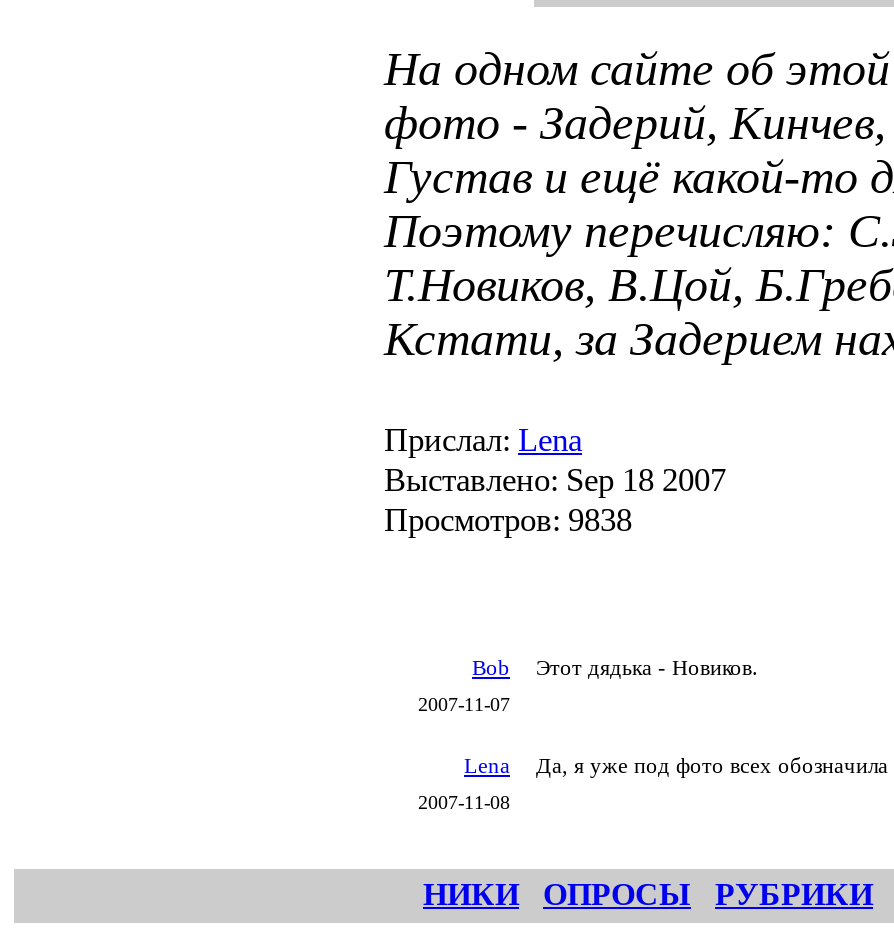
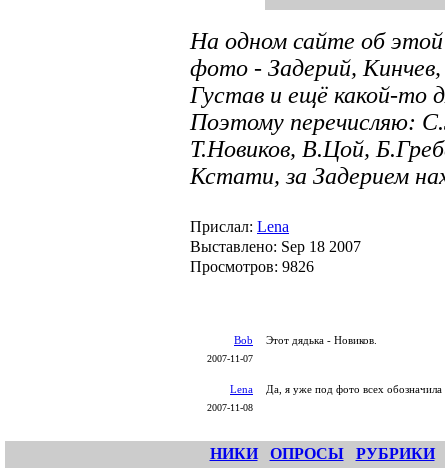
- Просмотров: 9838
+ Просмотров: 9826
